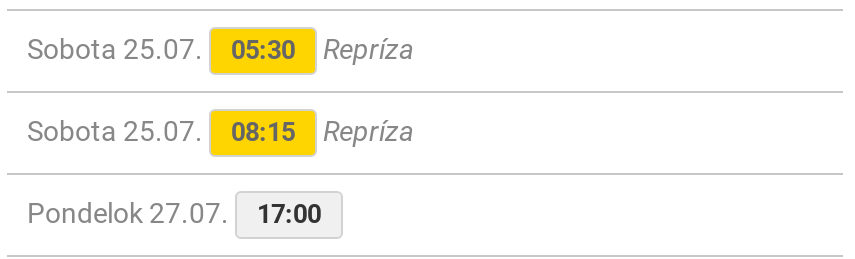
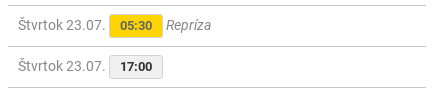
- Sobota 25.07. 05:30 Repríza
+ Štvrtok 23.07. 05:30 Repríza

- Sobota 25.07.
- 08:15
- Repríza
- Pondelok 27.07.
+ Štvrtok 23.07.
